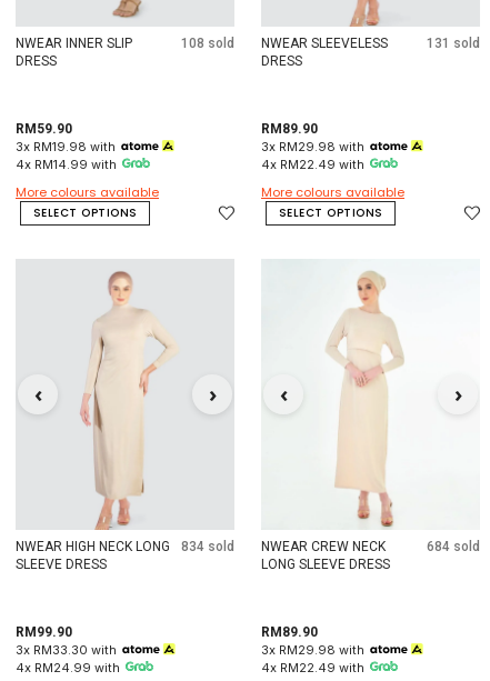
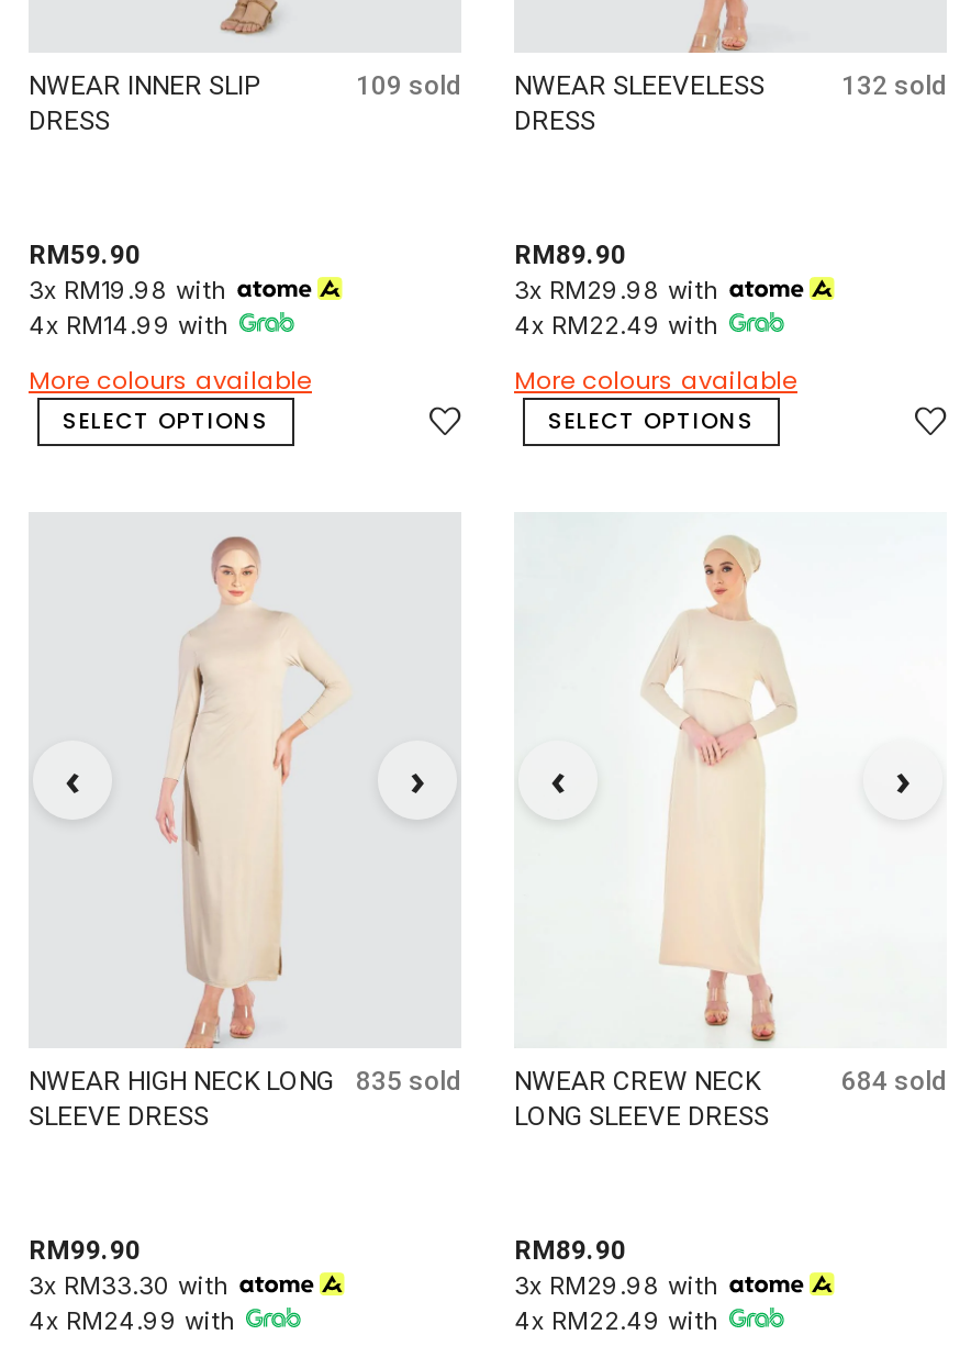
- 108 sold NWEAR SLEEVELESS
+ 109 sold NWEAR SLEEVELESS

- 131 sold
+ 132 sold

- NWEAR HIGH NECK LONG 834 sold NWEAR CREW NECK
+ NWEAR HIGH NECK LONG 835 sold NWEAR CREW NECK
